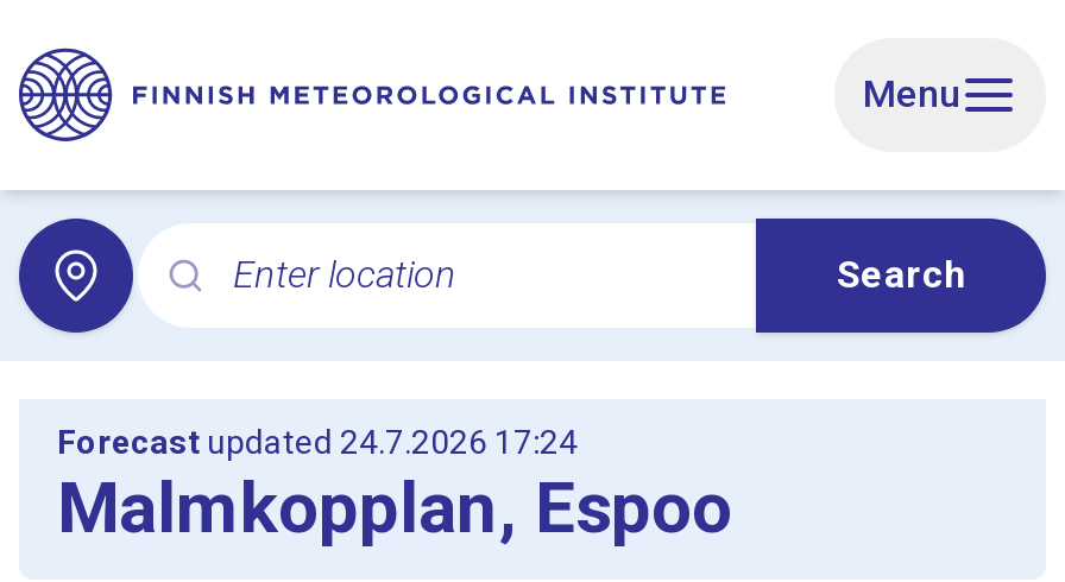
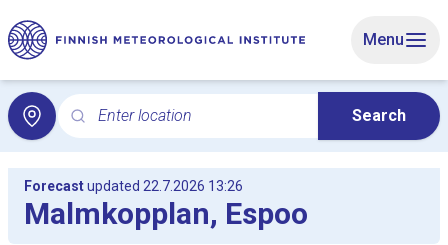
- Forecast updated 24.7.2026 17:24
+ Forecast updated 22.7.2026 13:26
